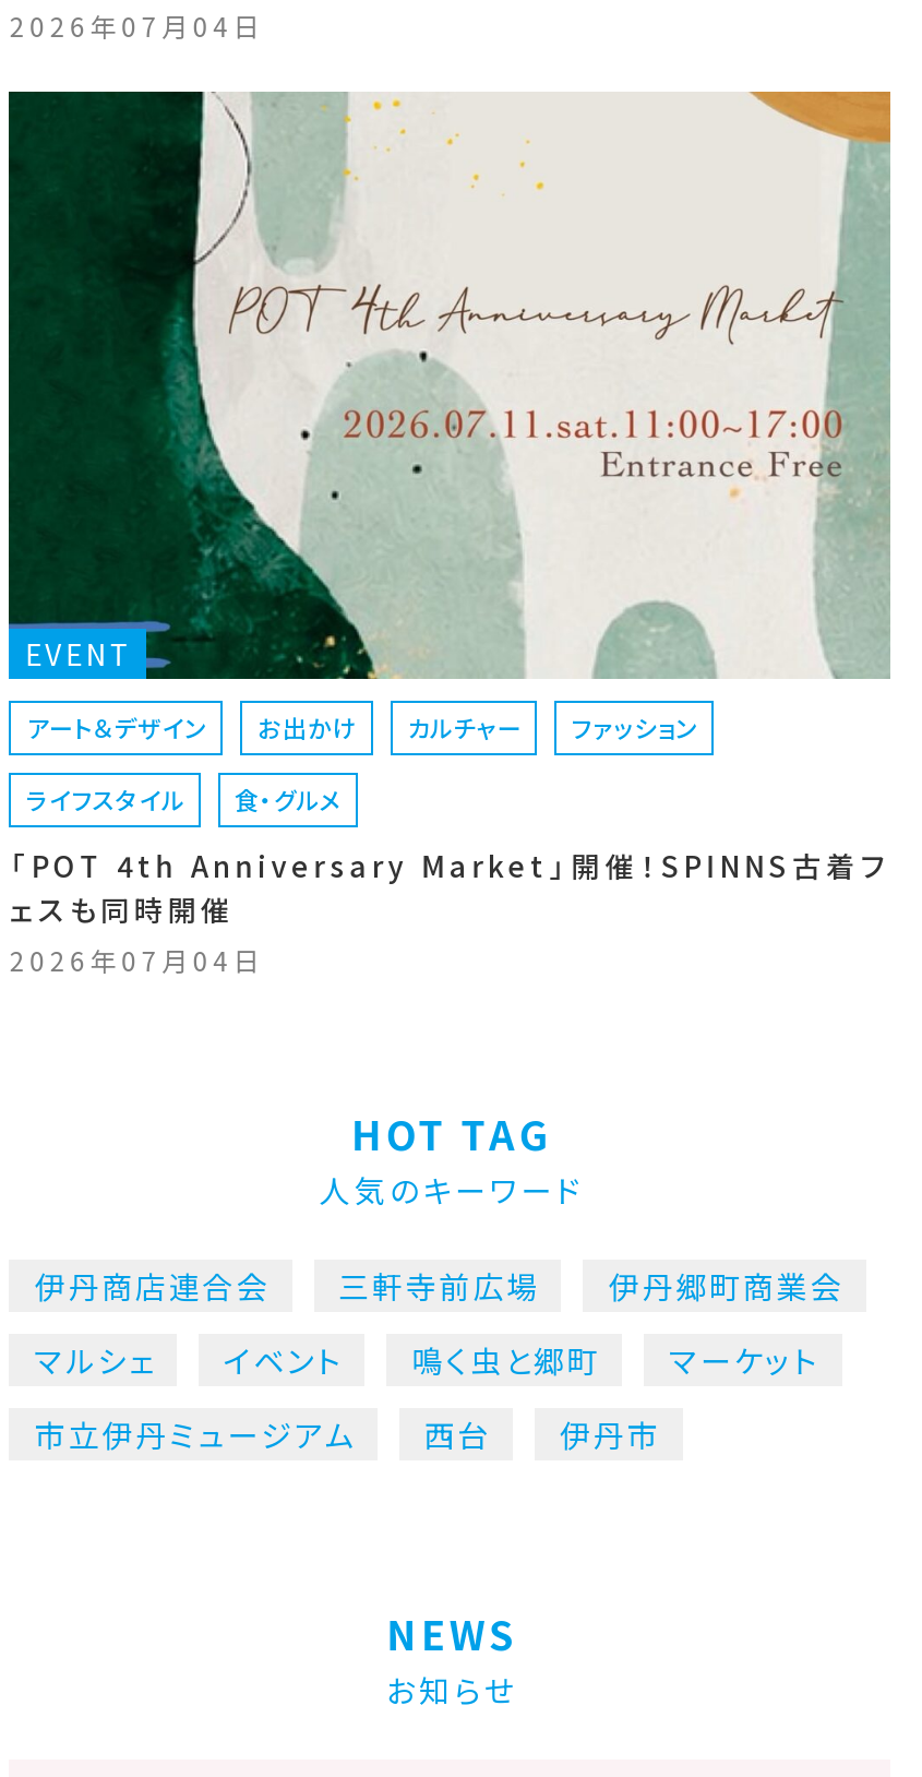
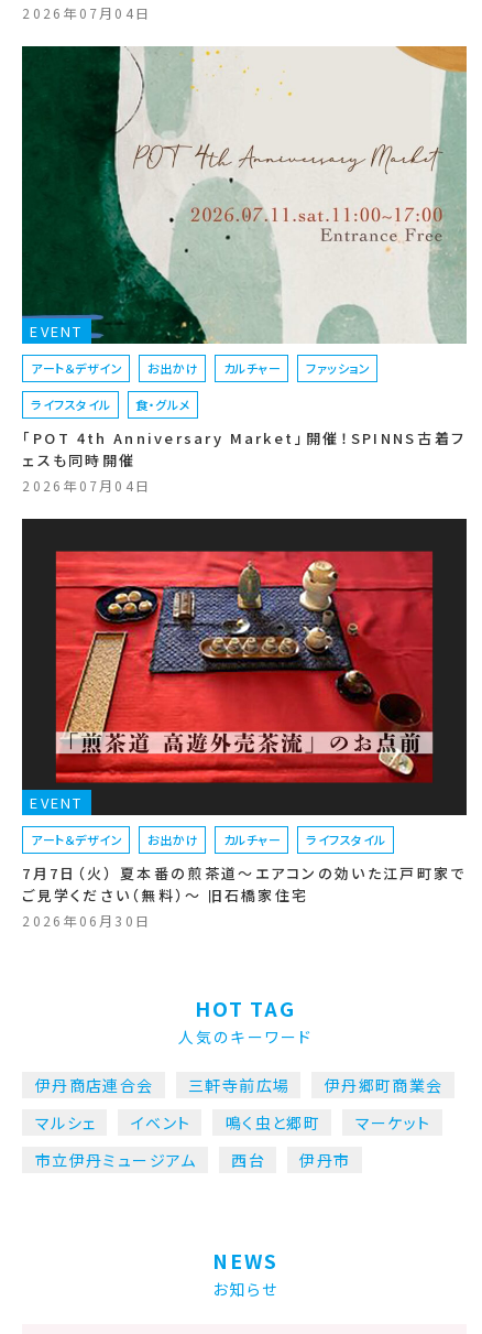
+ [image]
+ EVENT
+ アート＆デザイン
+ お出かけ
+ カルチャー
+ ライフスタイル
+ 7月7日（火） 夏本番の煎茶道～エアコンの効いた江戸町家で
+ ご見学ください（無料）～ 旧石橋家住宅
+ 2026年06月30日
